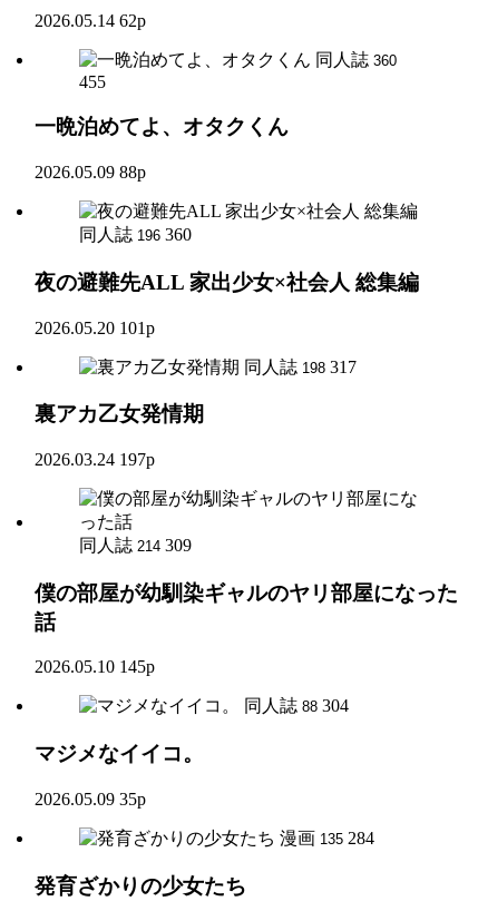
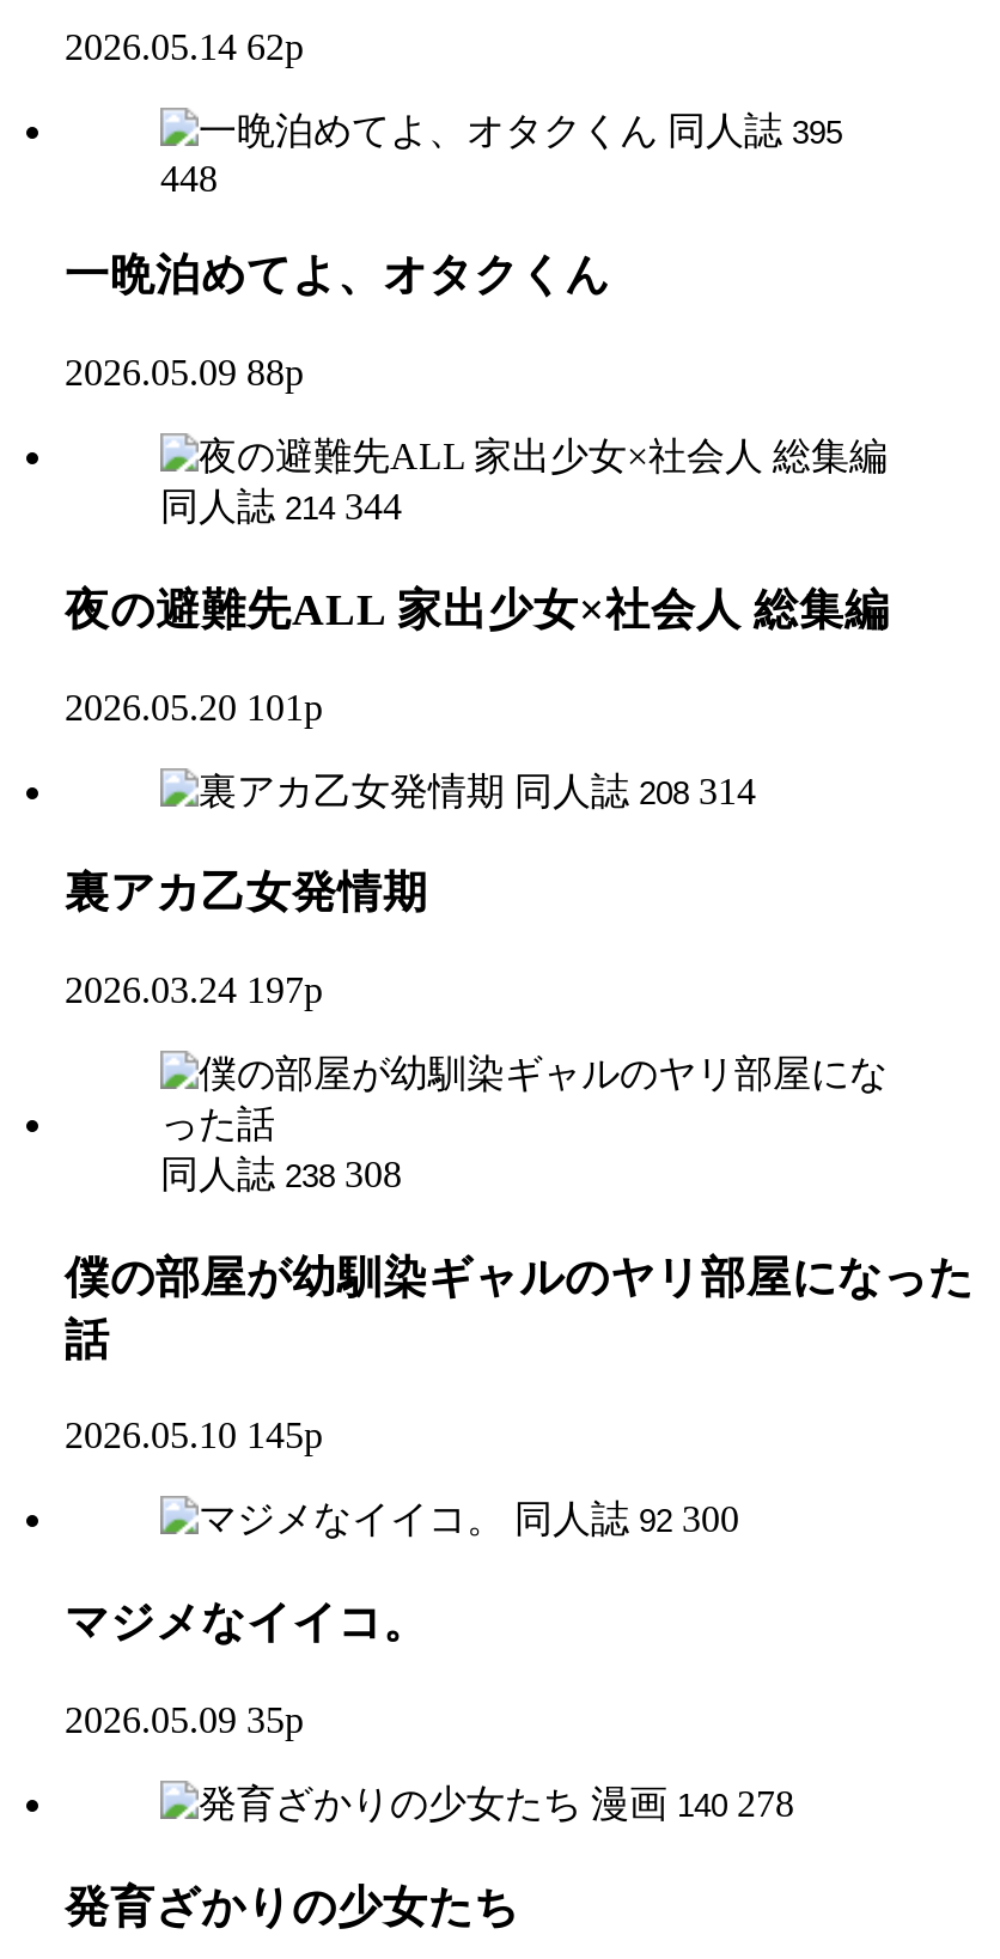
- 同人誌 360
+ 同人誌 395

- 455
+ 448

- 同人誌 196 360
+ 同人誌 214 344

- 同人誌 198 317
+ 同人誌 208 314

- 同人誌 214 309
+ 同人誌 238 308

- 同人誌 88 304
+ 同人誌 92 300

- 漫画 135 284
+ 漫画 140 278
